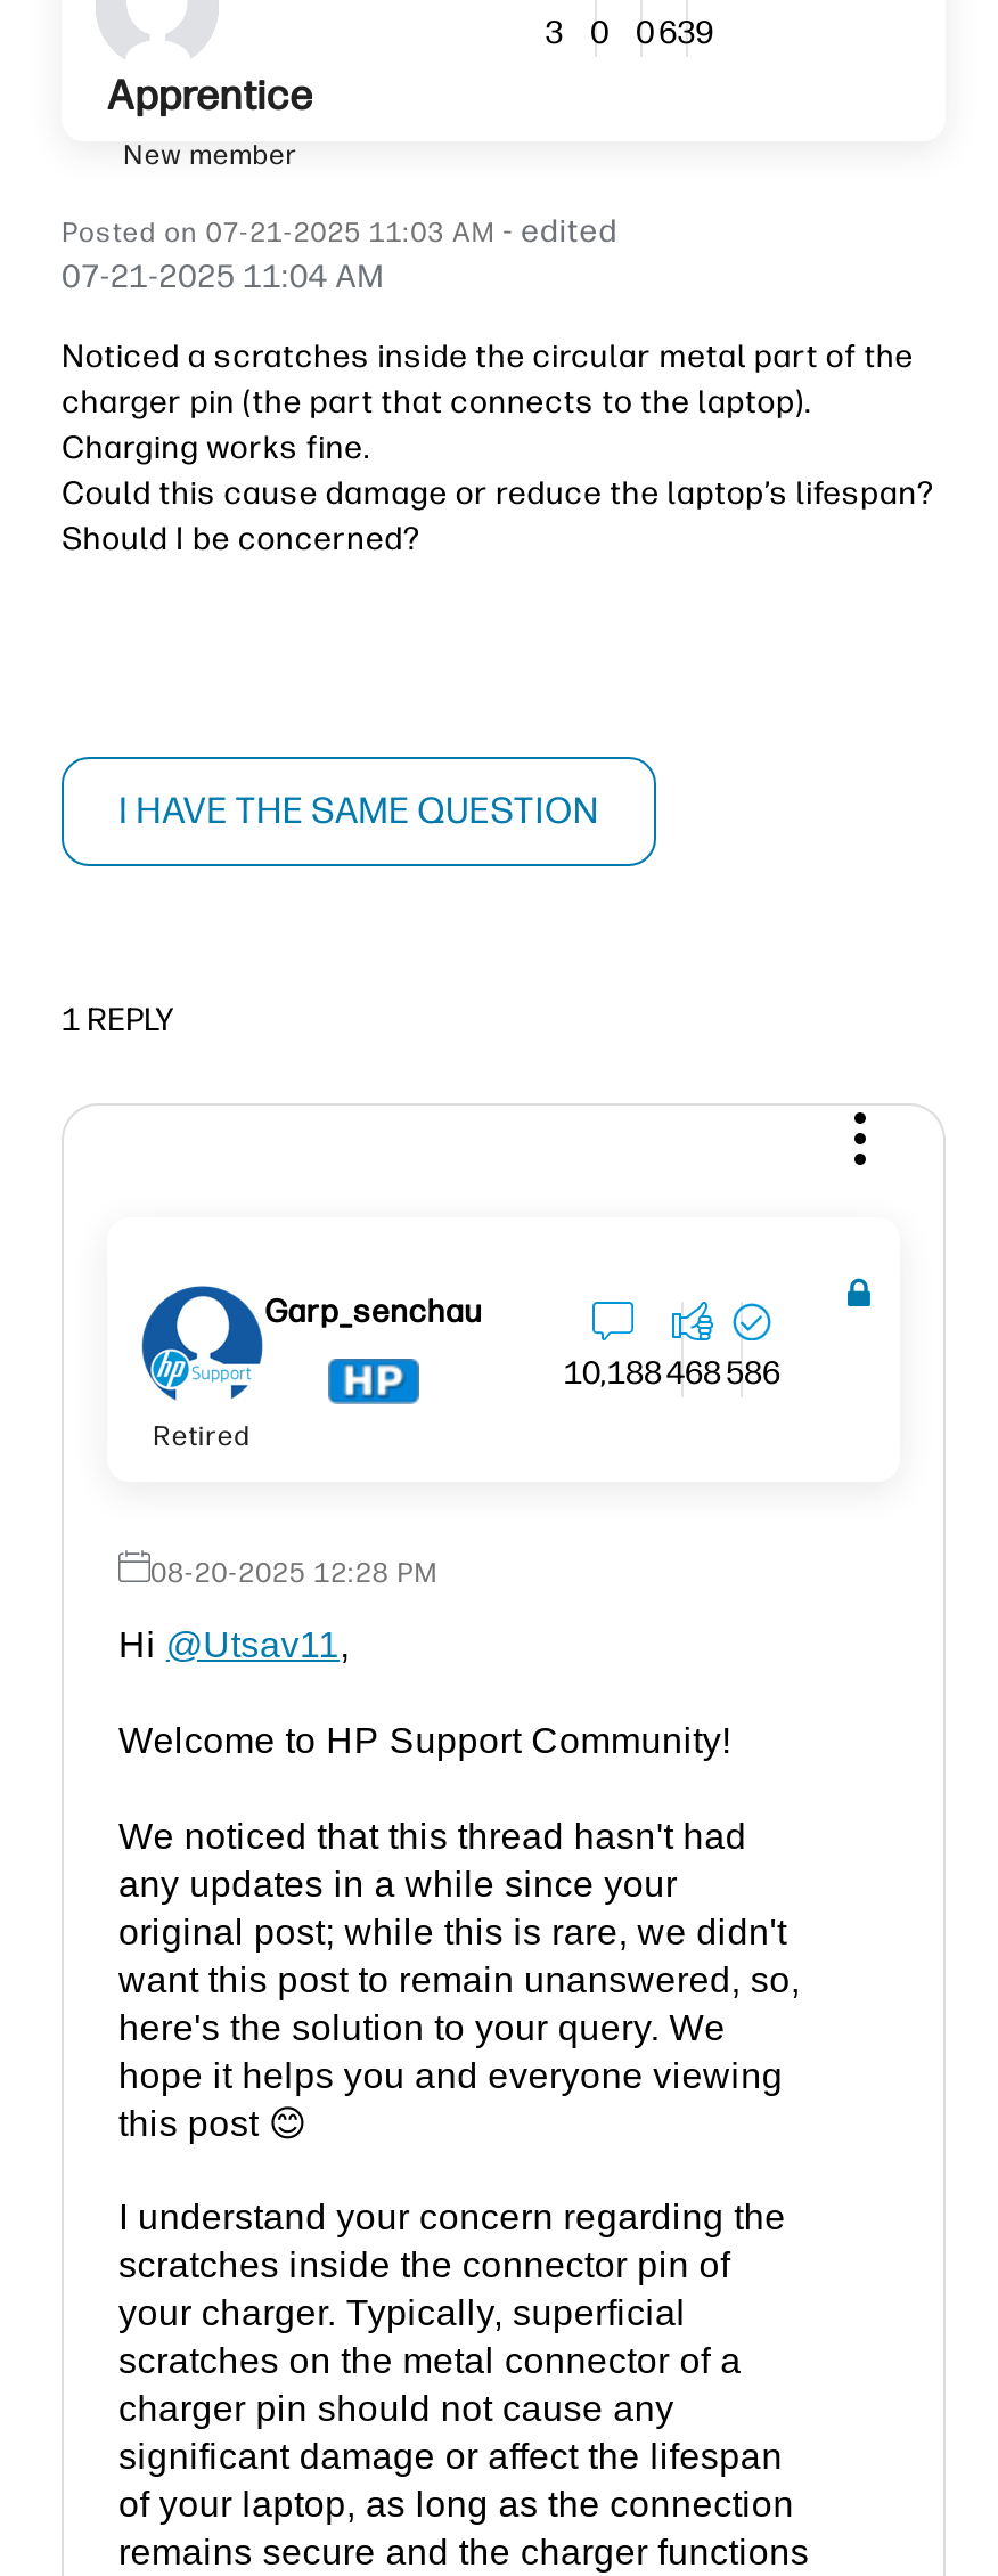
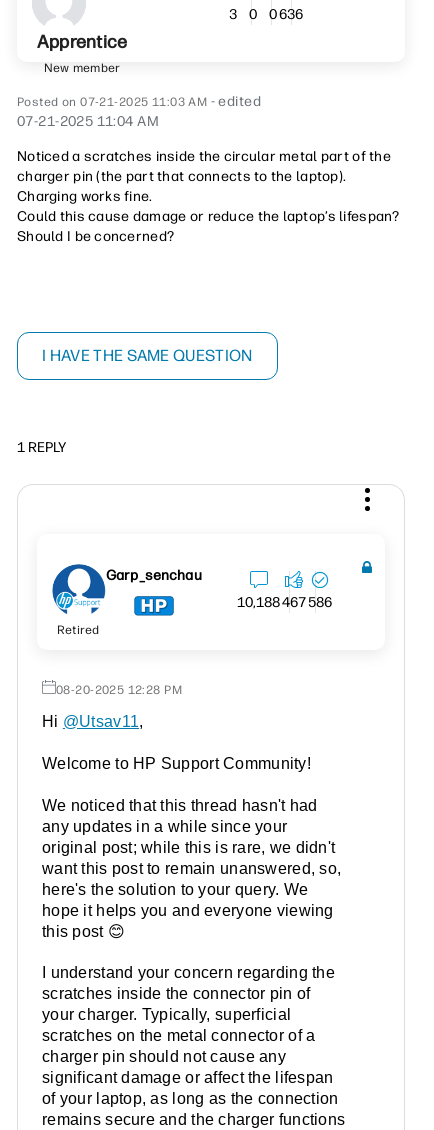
- 3 0 0 639
+ 3 0 0 636

- 10,188 468 586
+ 10,188 467 586
